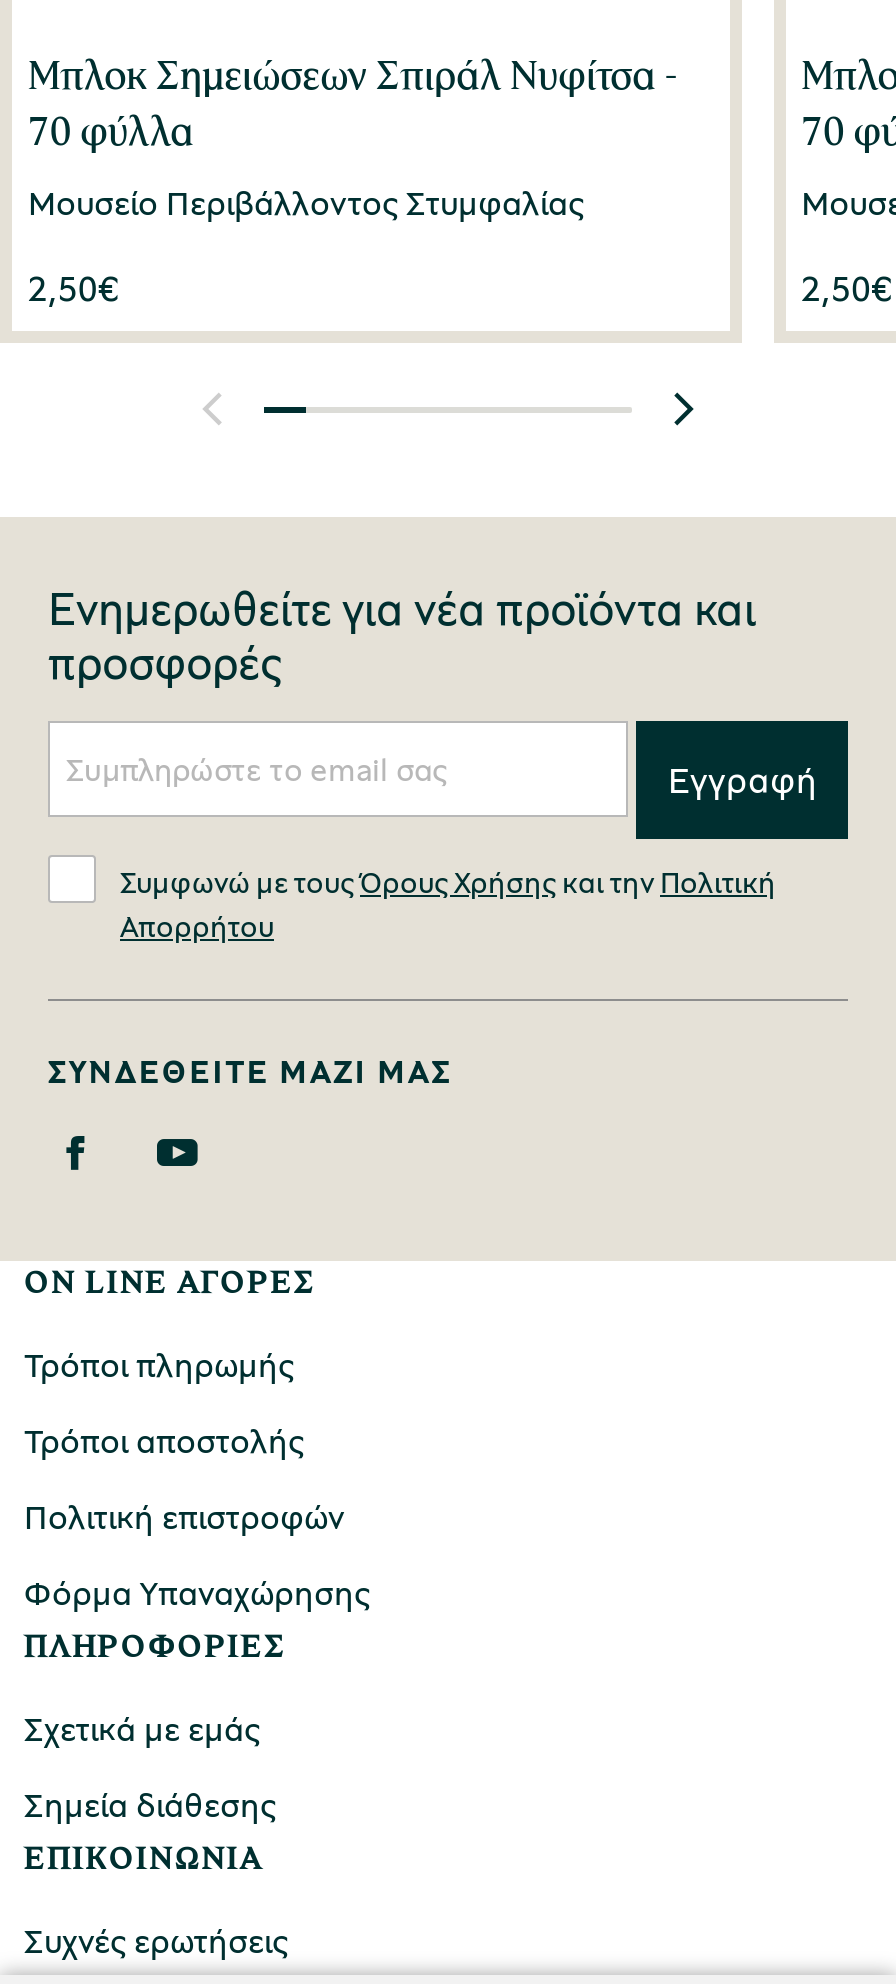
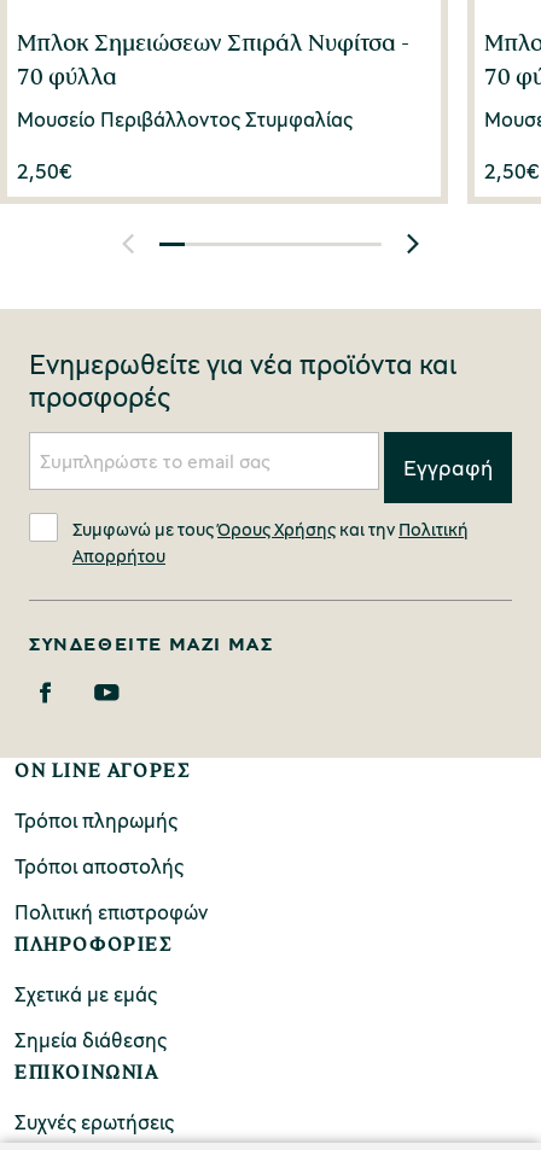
- Φόρμα Υπαναχώρησης
